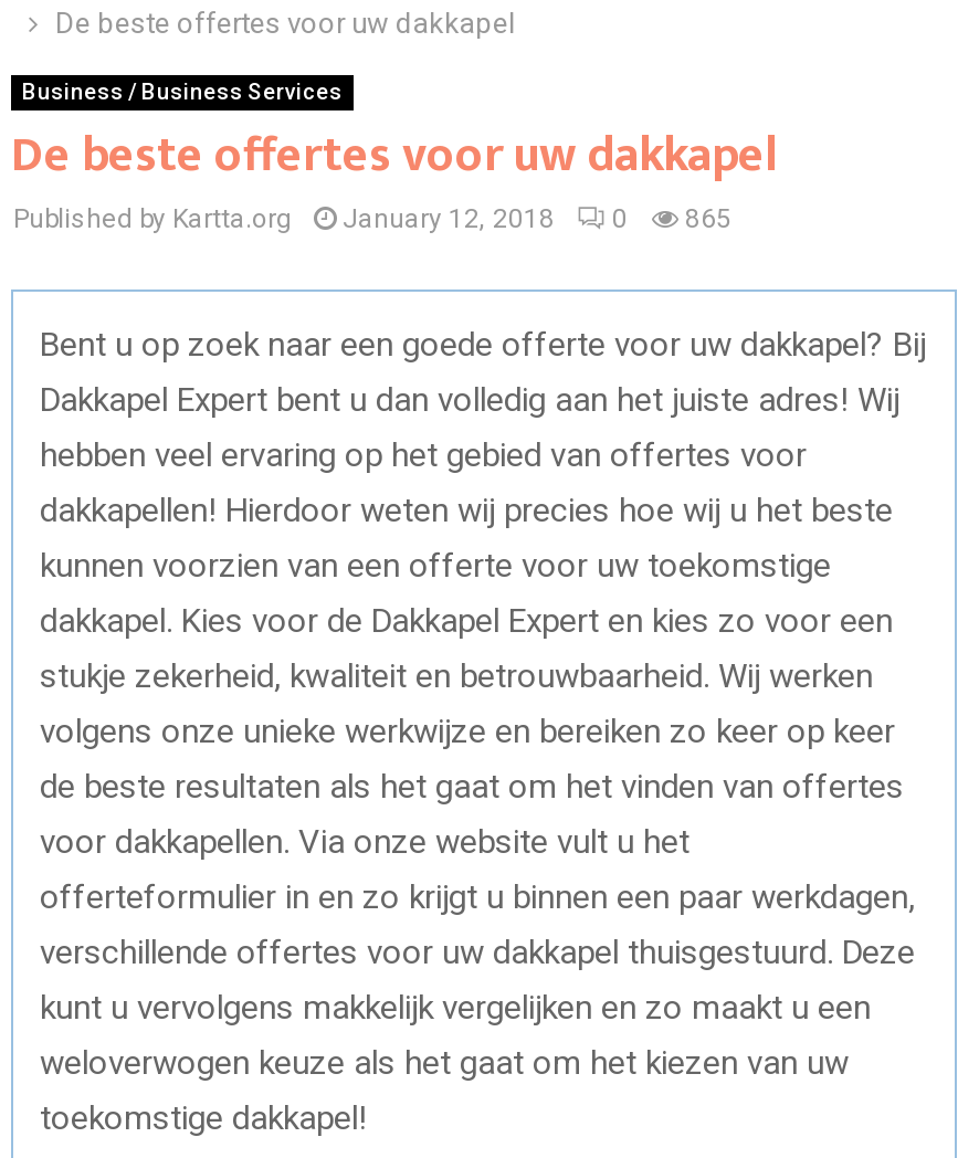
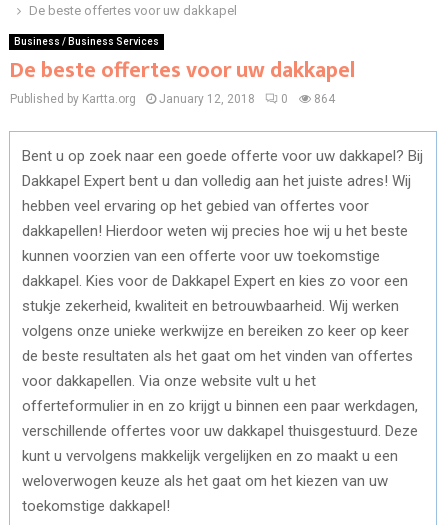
- Published by Kartta.org January 12, 2018 0 865
+ Published by Kartta.org January 12, 2018 0 864
